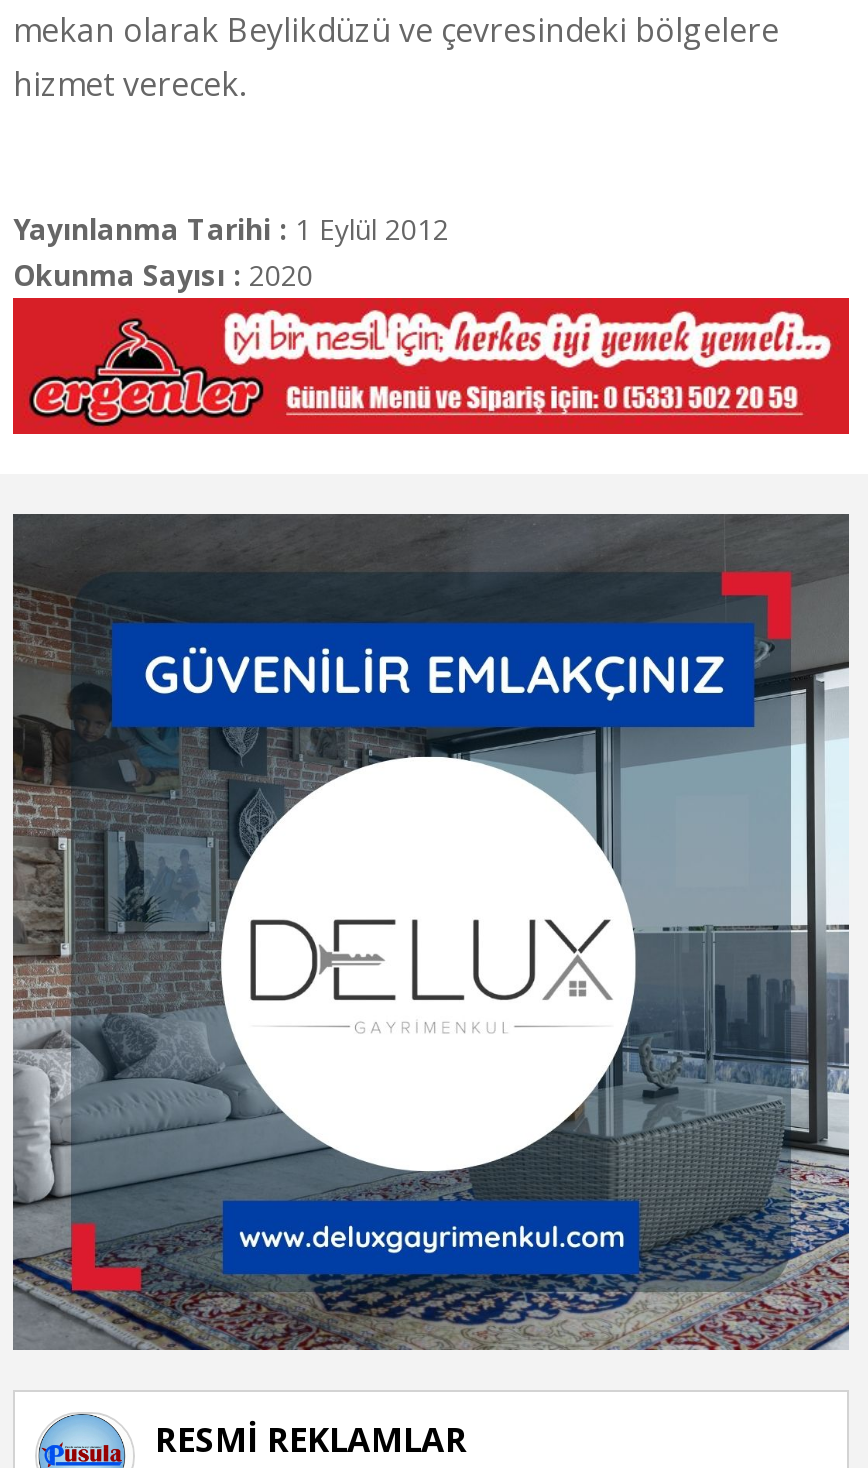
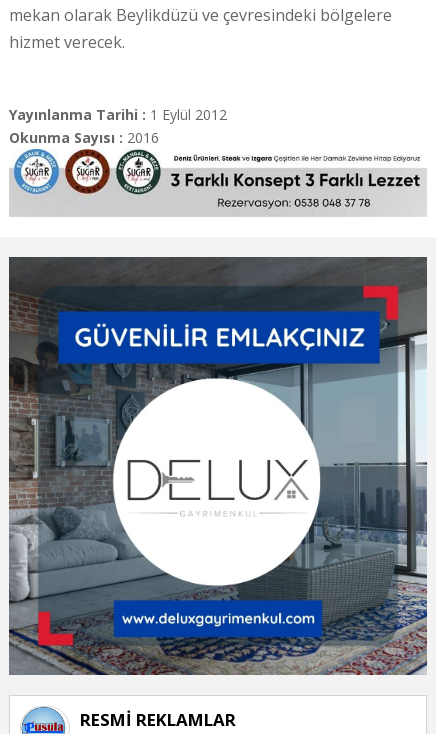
- Okunma Sayısı : 2020
+ Okunma Sayısı : 2016

- [image]
+ [image]
